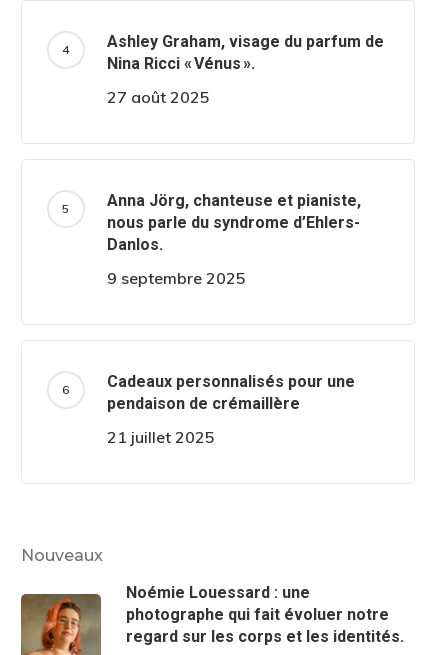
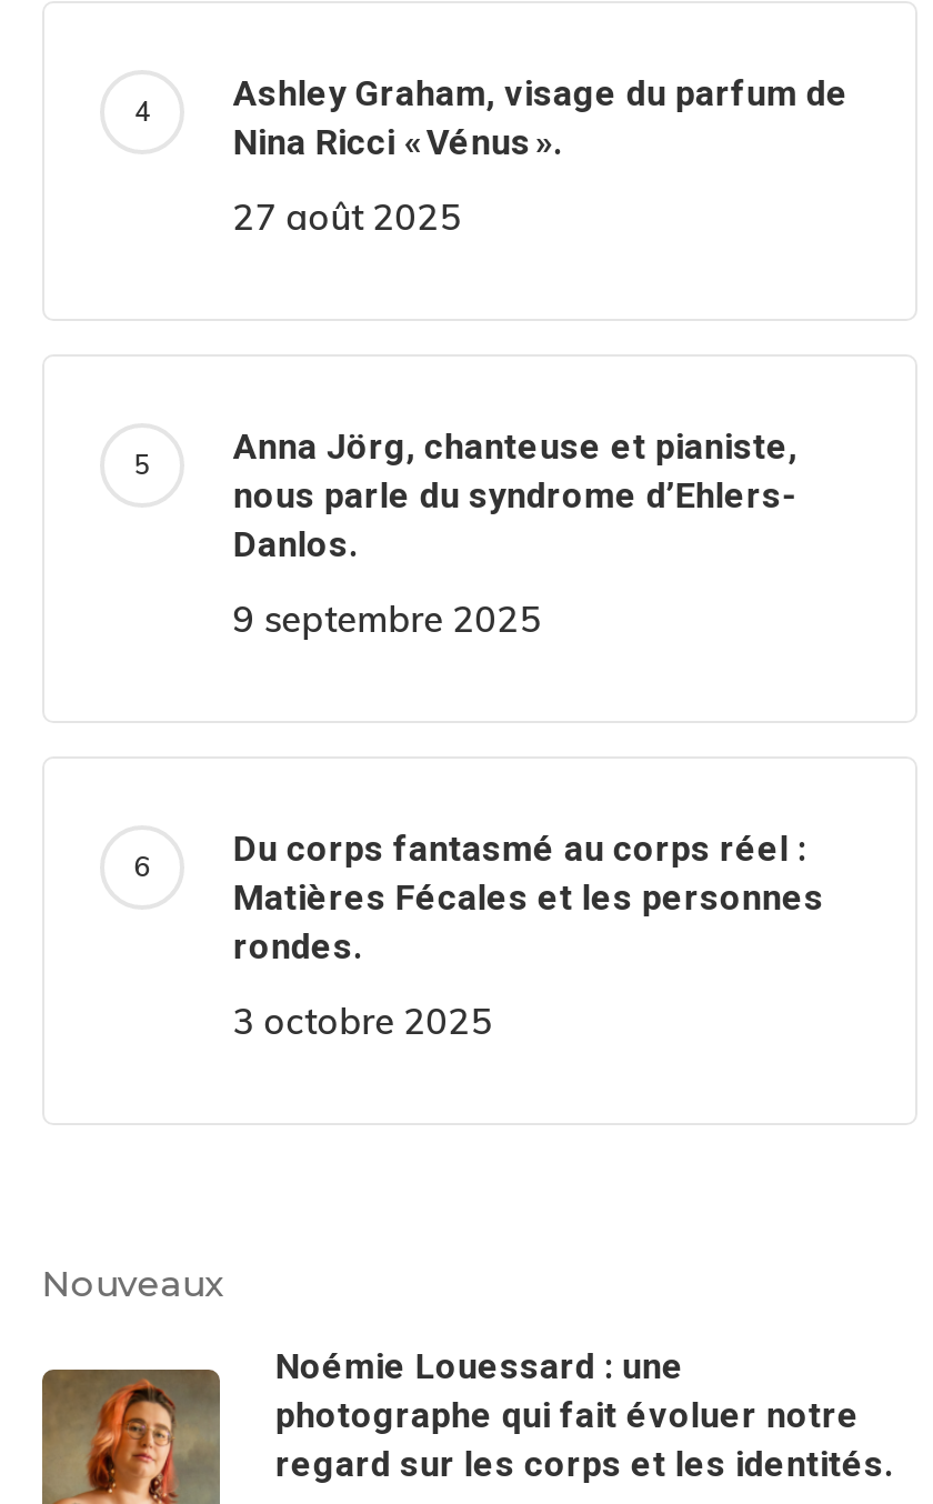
- Cadeaux personnalisés pour une
- pendaison de crémaillère
+ Du corps fantasmé au corps réel :
+ Matières Fécales et les personnes
+ rondes.

- 21 juillet 2025
+ 3 octobre 2025
